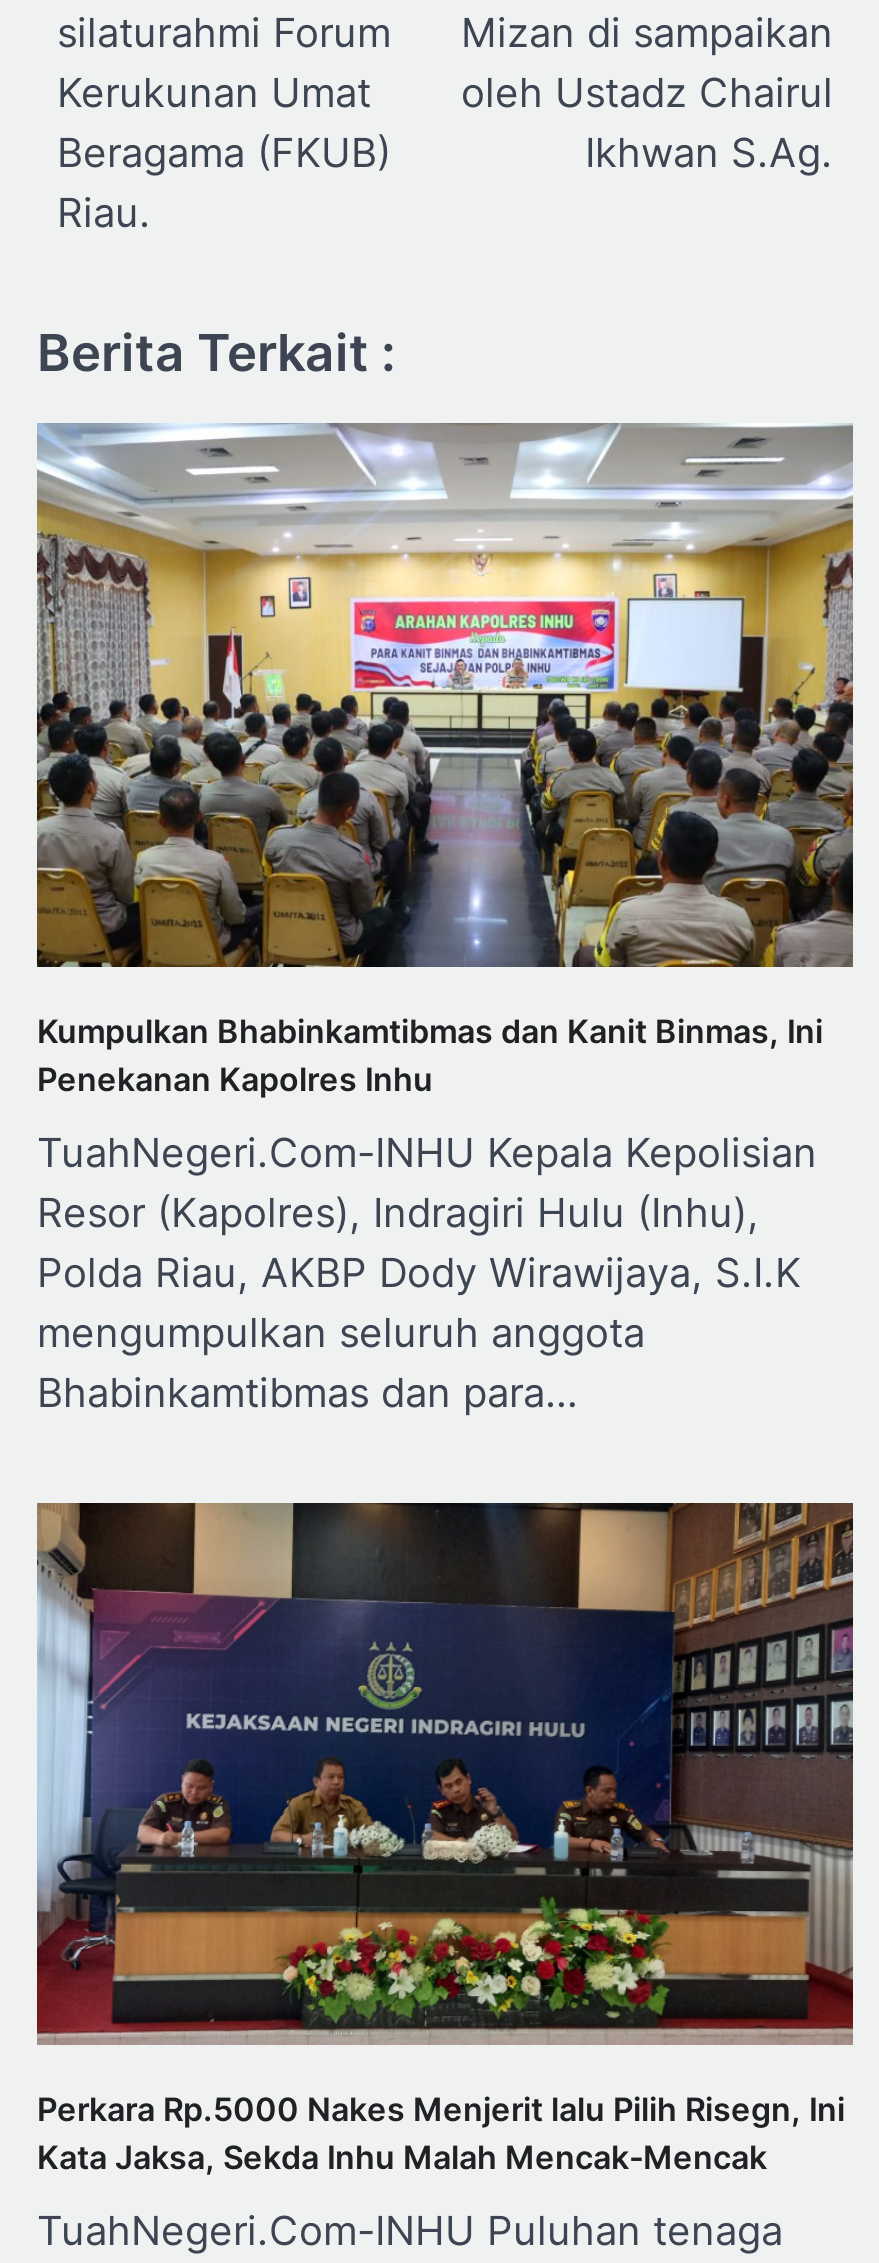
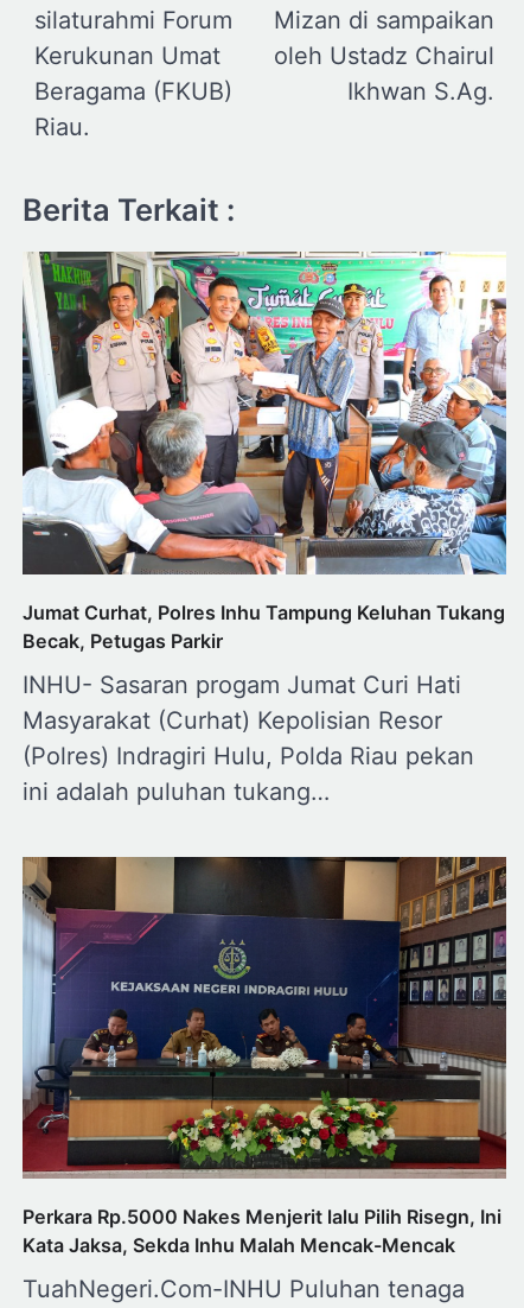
- [image]
- Kumpulkan Bhabinkamtibmas dan Kanit Binmas, Ini
- Penekanan Kapolres Inhu
+ [image]
+ Jumat Curhat, Polres Inhu Tampung Keluhan Tukang
+ Becak, Petugas Parkir

- TuahNegeri.Com-INHU Kepala Kepolisian
- Resor (Kapolres), Indragiri Hulu (Inhu),
- Polda Riau, AKBP Dody Wirawijaya, S.I.K
- mengumpulkan seluruh anggota
- Bhabinkamtibmas dan para…
+ INHU- Sasaran progam Jumat Curi Hati
+ Masyarakat (Curhat) Kepolisian Resor
+ (Polres) Indragiri Hulu, Polda Riau pekan
+ ini adalah puluhan tukang…
